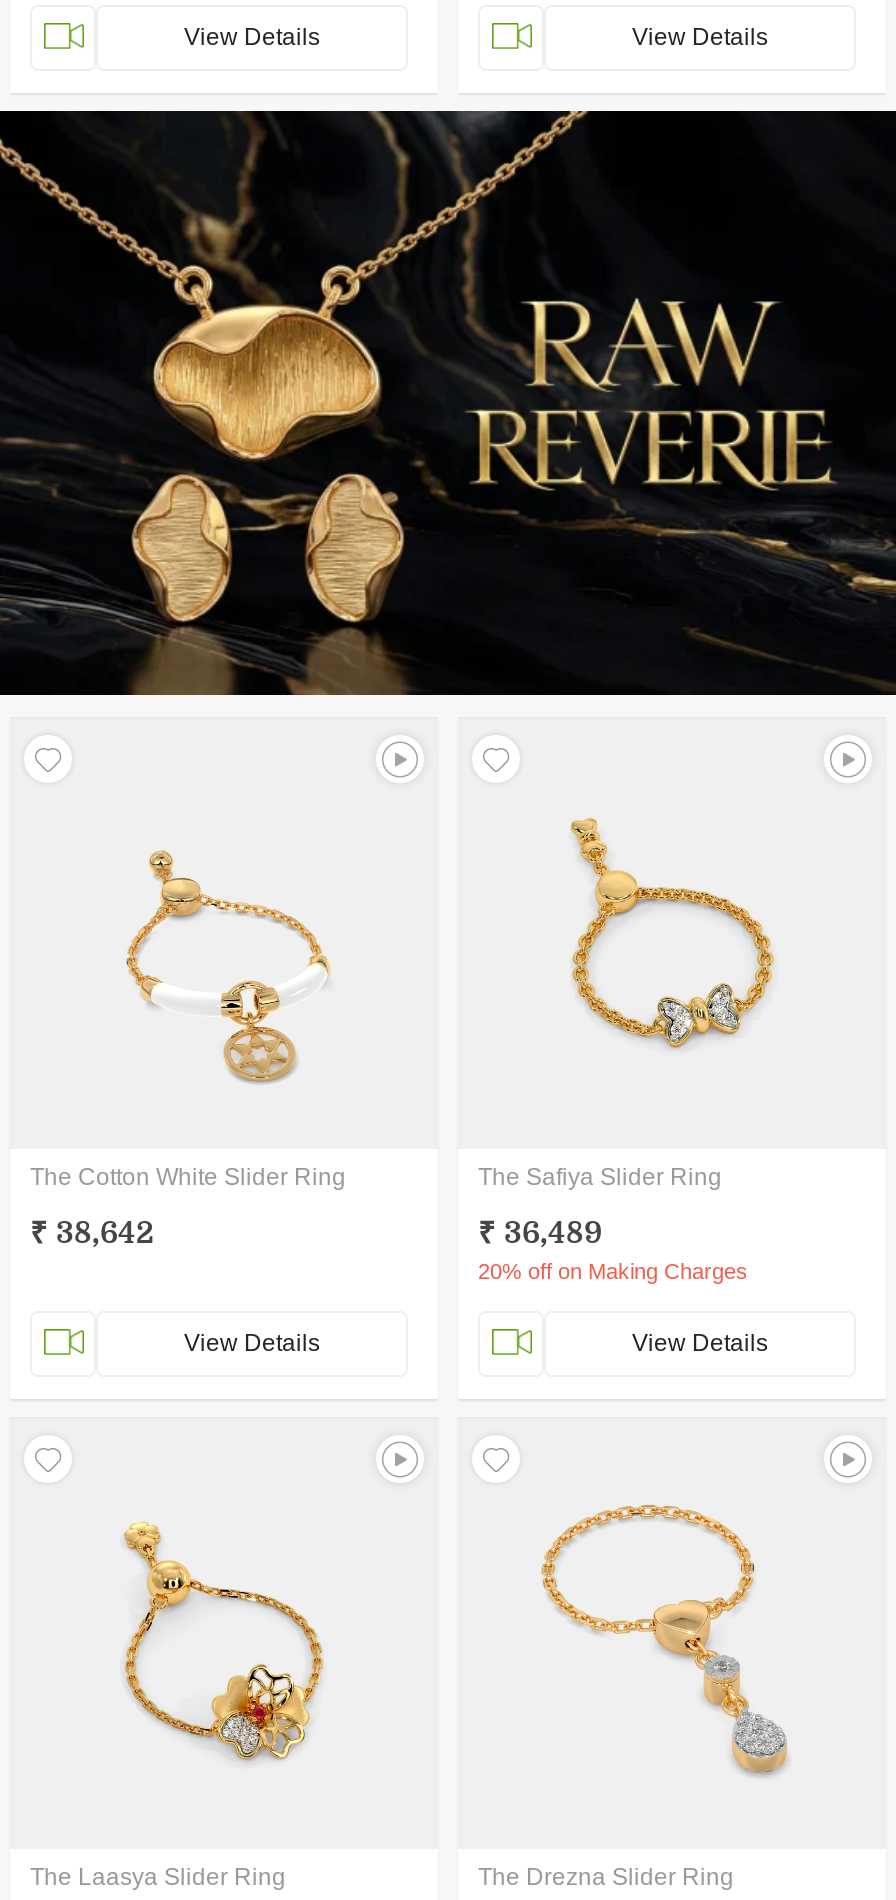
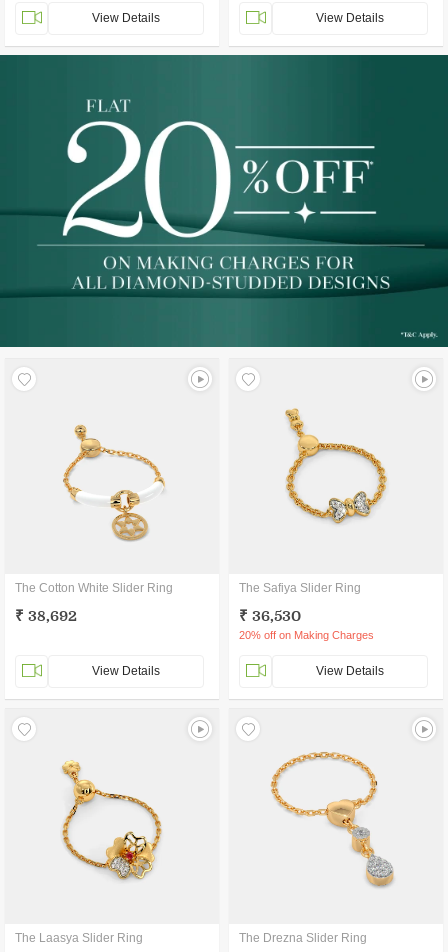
- [image]
+ [image]

- ₹ 38,642
+ ₹ 38,692

- ₹ 36,489
+ ₹ 36,530
